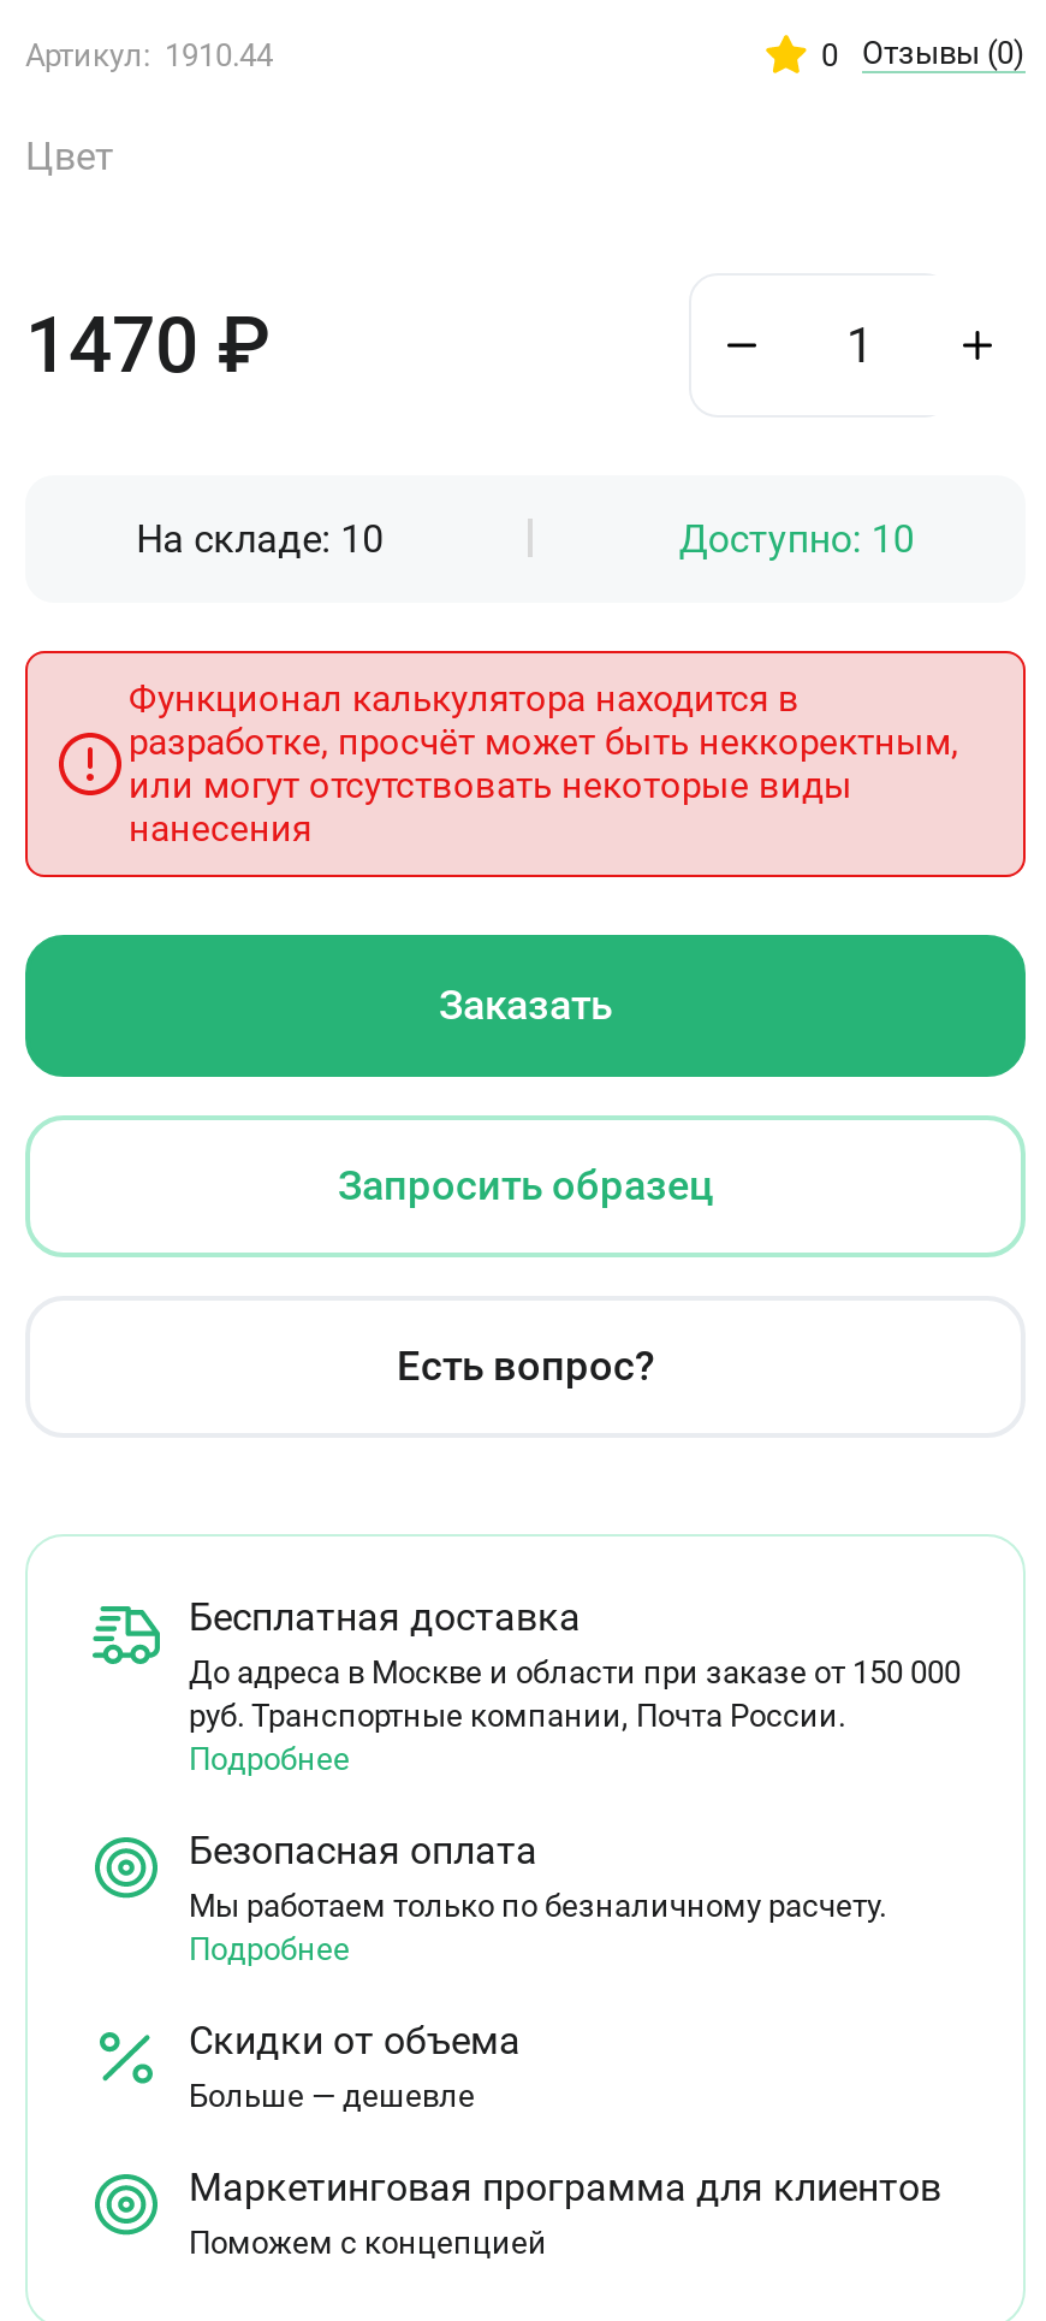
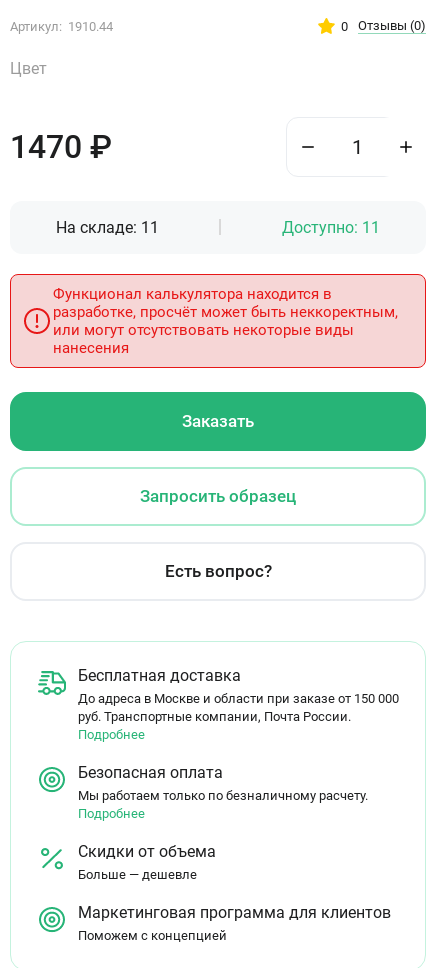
- На складе: 10
+ На складе: 11

- Доступно: 10
+ Доступно: 11
